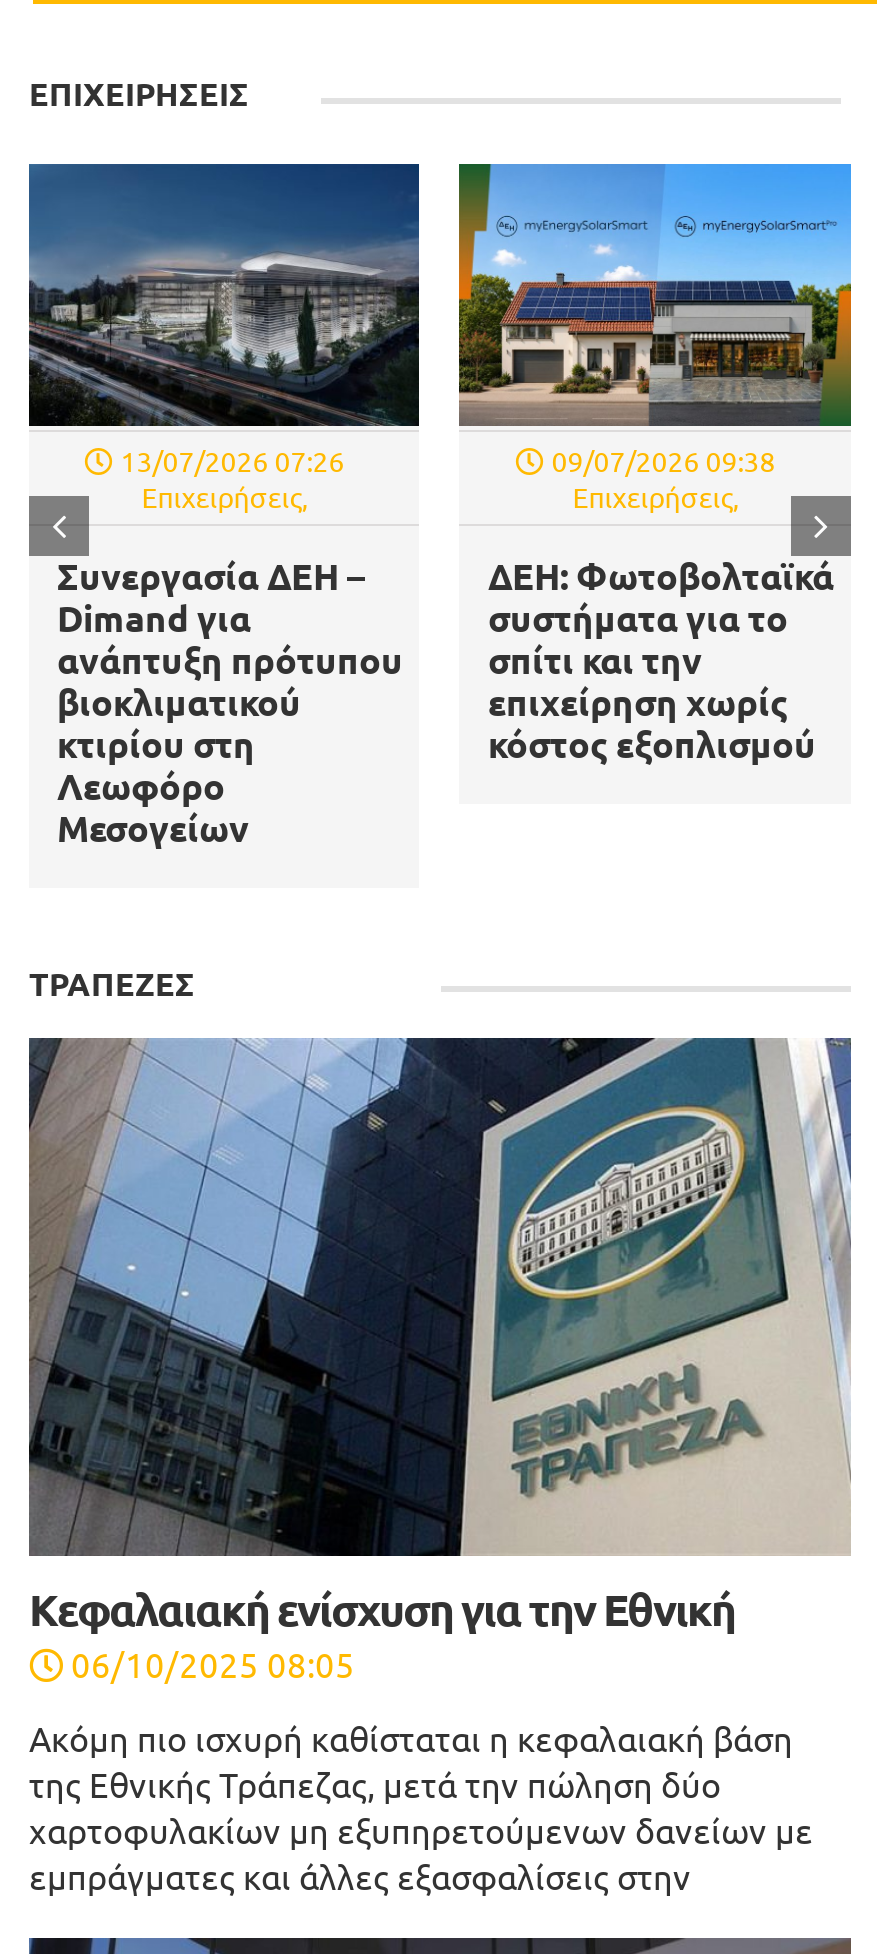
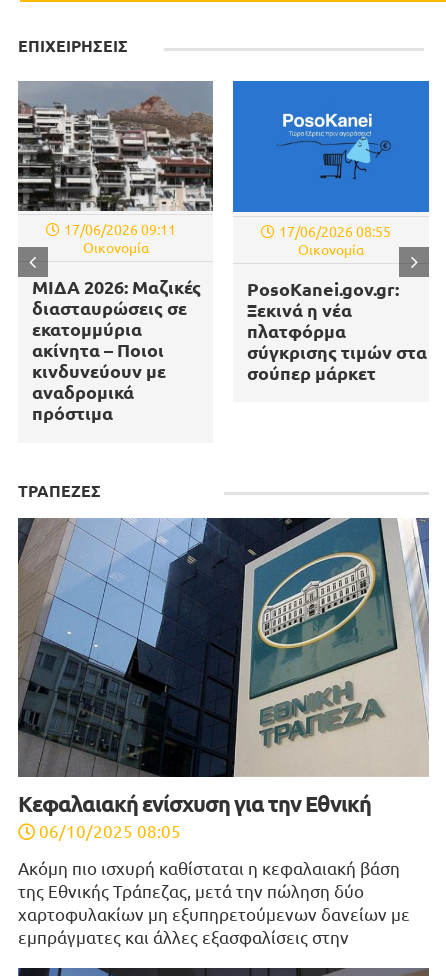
- [image]
- 13/07/2026 07:26
- Επιχειρήσεις,
+ [image]
+ 17/06/2026 09:11
+ Οικονομία

- [image]
- 09/07/2026 09:38
- Επιχειρήσεις,
+ [image]
+ 17/06/2026 08:55
+ Οικονομία

- Συνεργασία ΔΕΗ –
- Dimand για
- ανάπτυξη πρότυπου
- βιοκλιματικού
- κτιρίου στη
- Λεωφόρο
- Μεσογείων
+ ΜΙΔΑ 2026: Μαζικές
+ διασταυρώσεις σε
+ εκατομμύρια
+ ακίνητα – Ποιοι
+ κινδυνεύουν με
+ αναδρομικά
+ πρόστιμα

- ΔΕΗ: Φωτοβολταϊκά
- συστήματα για το
- σπίτι και την
- επιχείρηση χωρίς
- κόστος εξοπλισμού
+ PosoKanei.gov.gr:
+ Ξεκινά η νέα
+ πλατφόρμα
+ σύγκρισης τιμών στα
+ σούπερ μάρκετ
